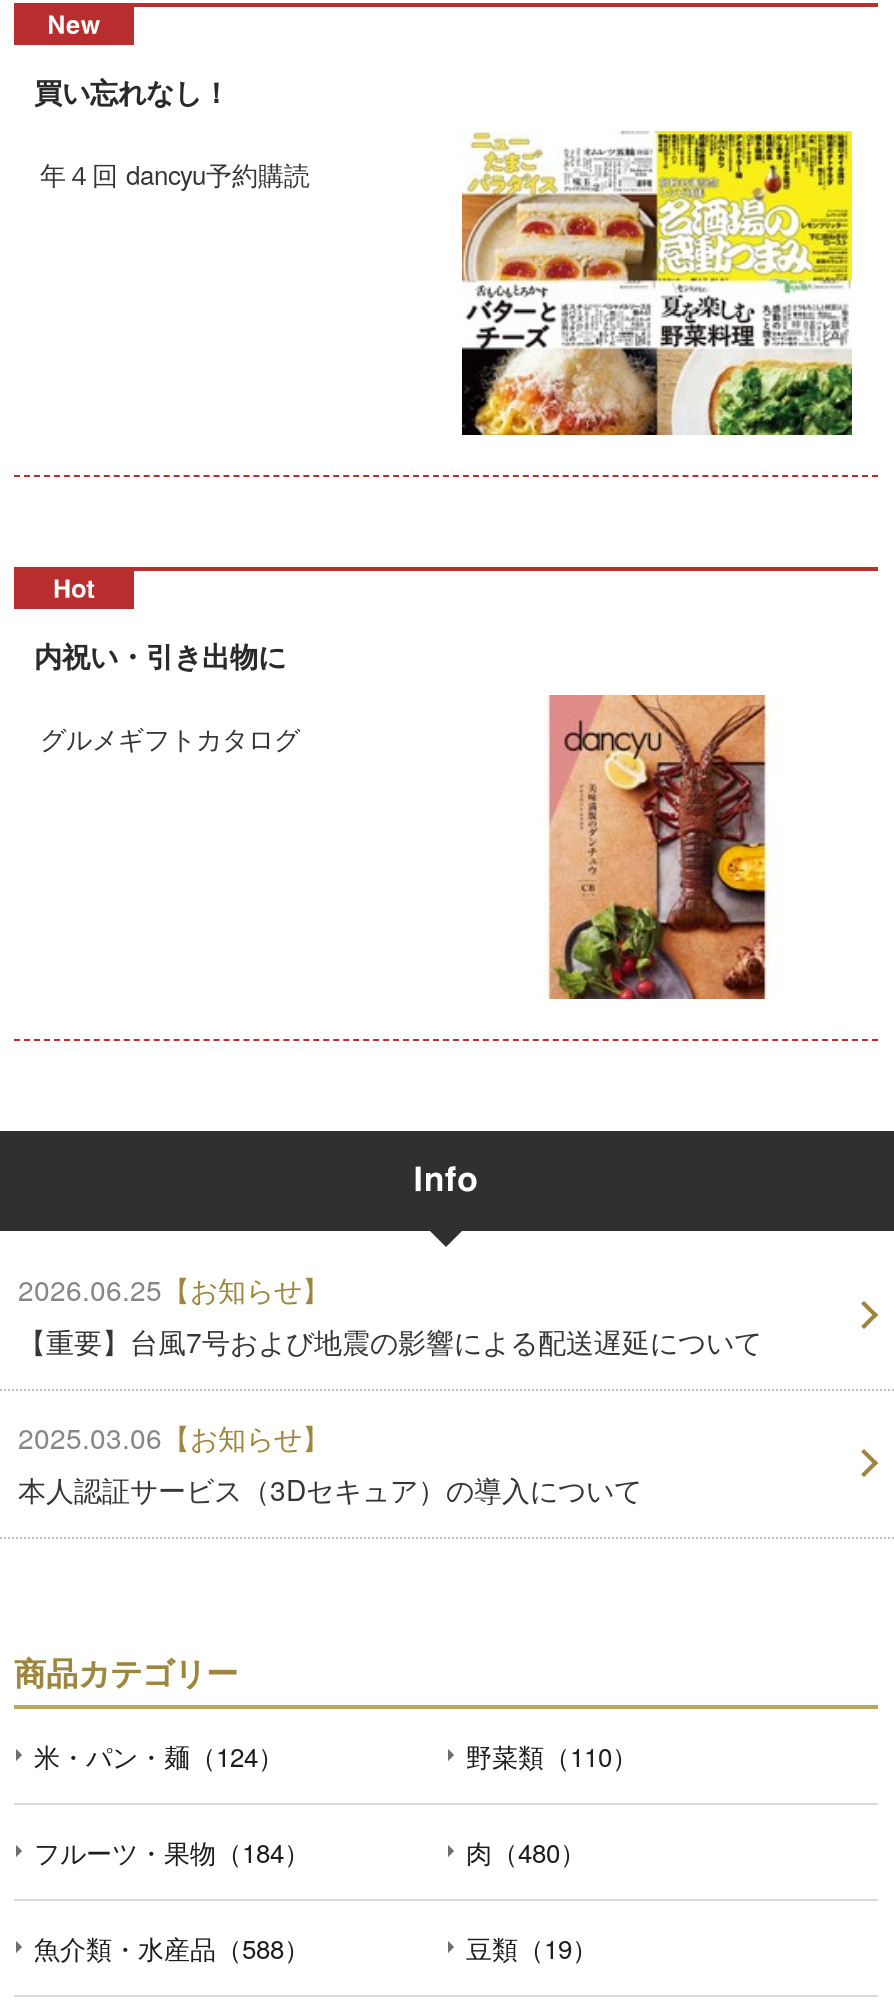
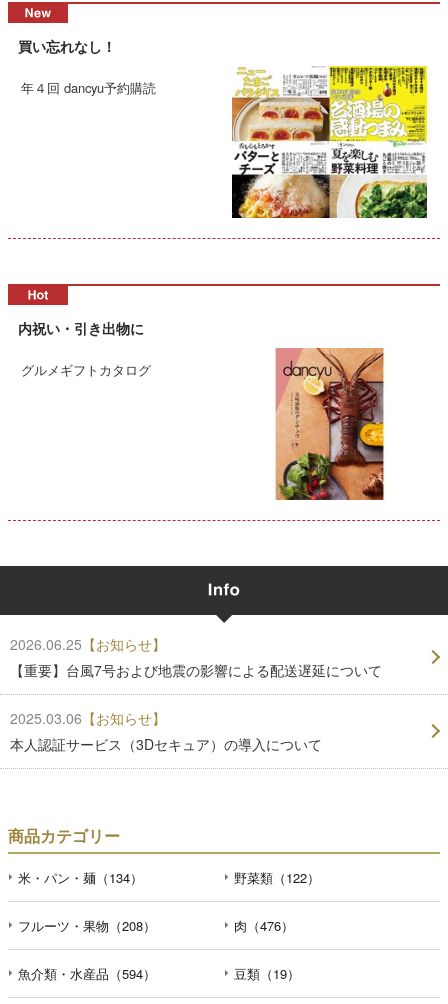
- 米・パン・麺（124）
+ 米・パン・麺（134）

- 野菜類（110）
+ 野菜類（122）

- フルーツ・果物（184）
+ フルーツ・果物（208）

- 肉（480）
+ 肉（476）

- 魚介類・水産品（588）
+ 魚介類・水産品（594）
